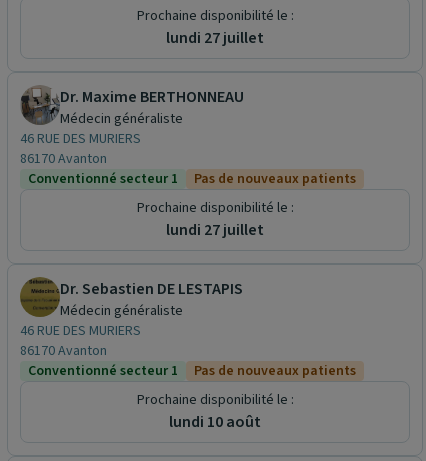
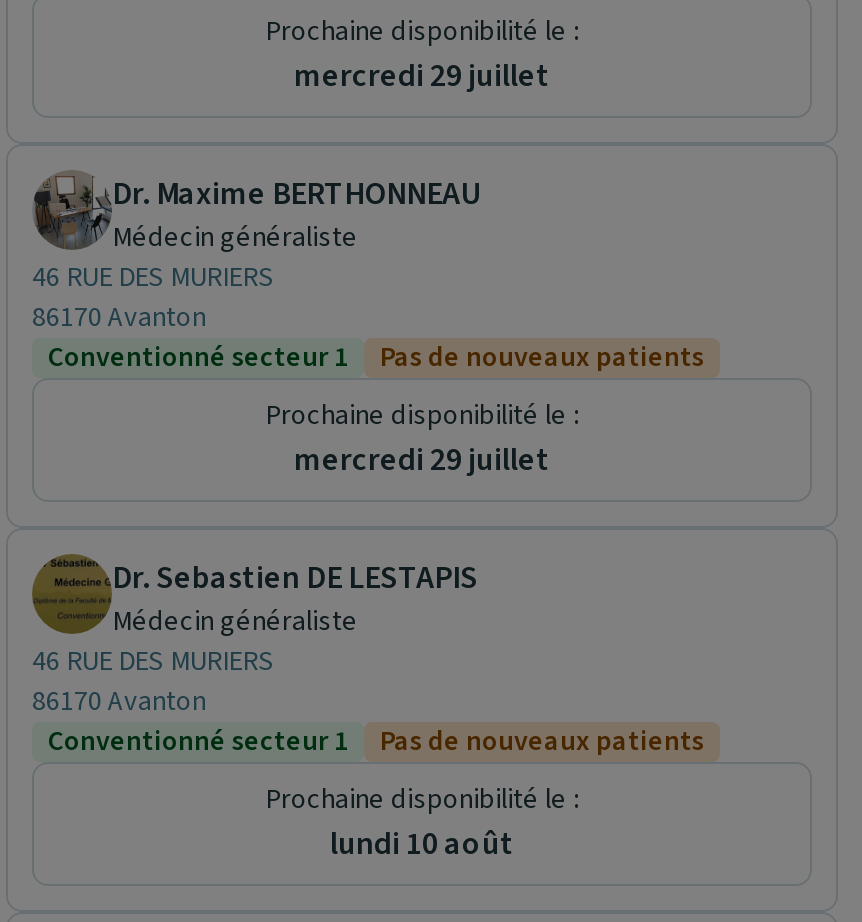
- lundi 27 juillet
+ mercredi 29 juillet

- lundi 27 juillet
+ mercredi 29 juillet
